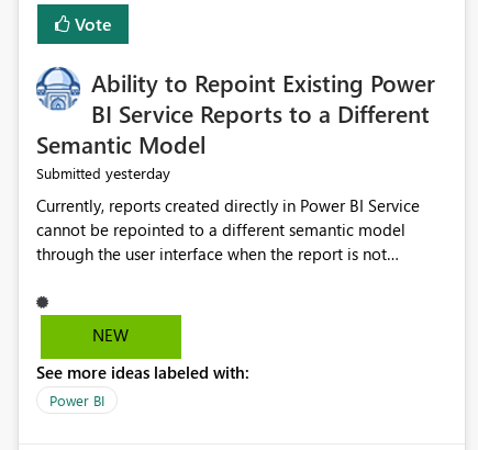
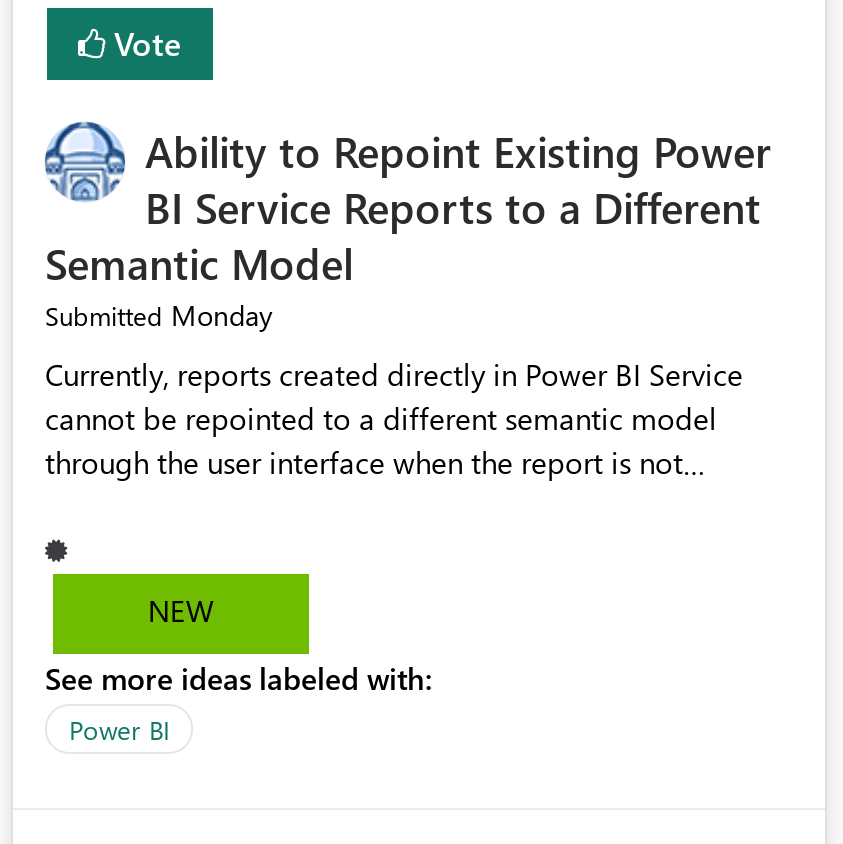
- Submitted yesterday
+ Submitted Monday
